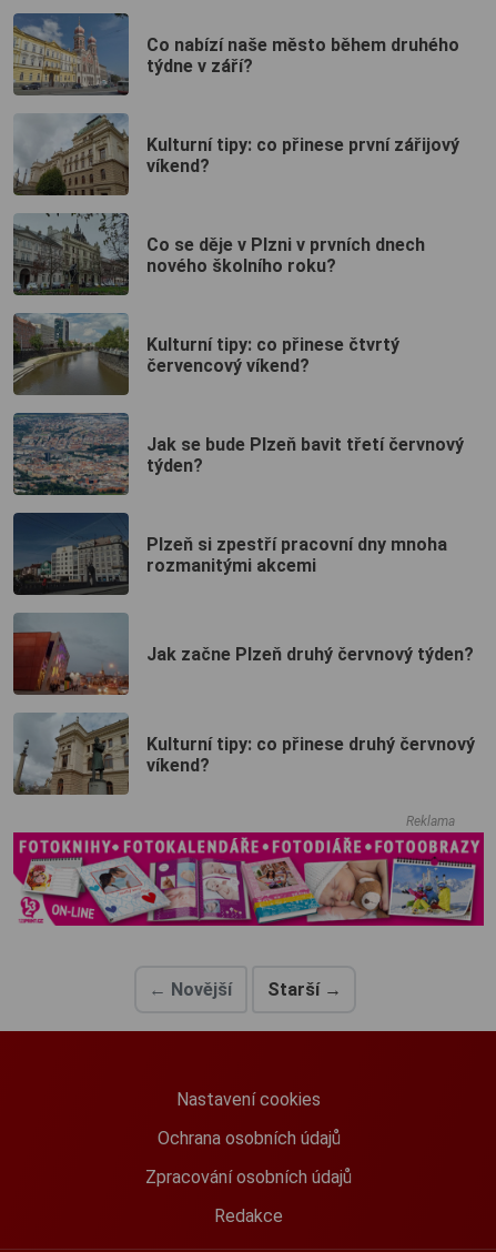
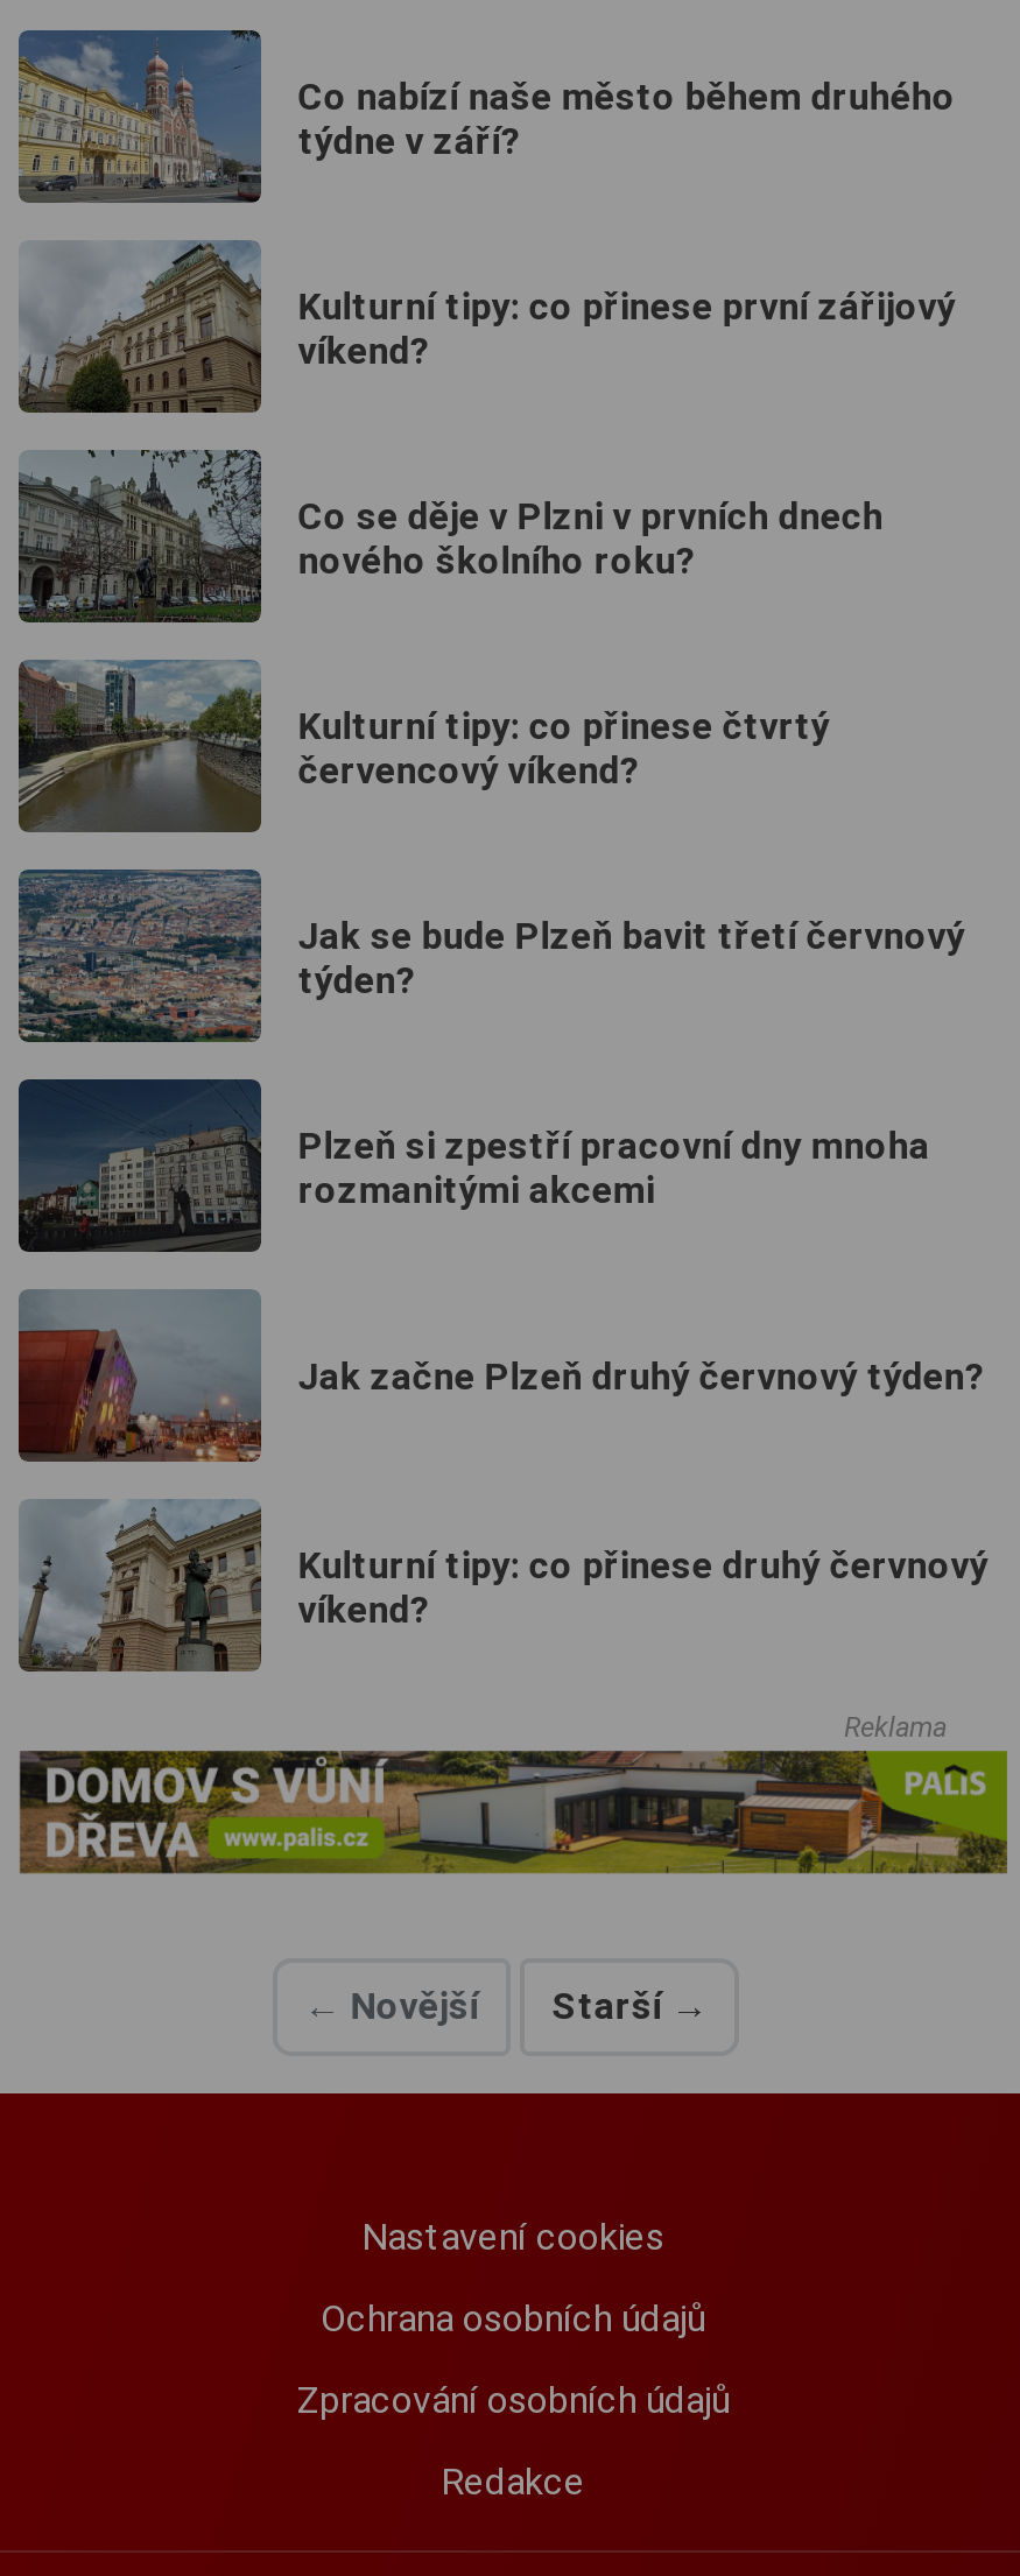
- [image]
+ [image]
